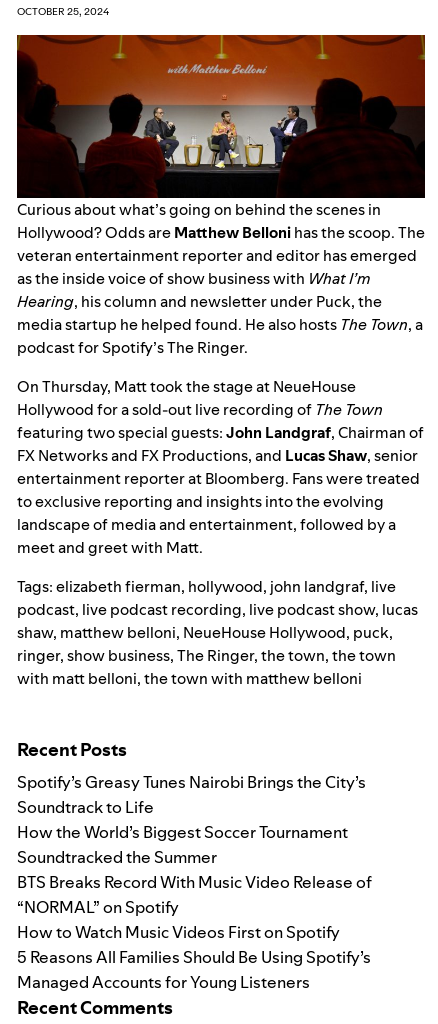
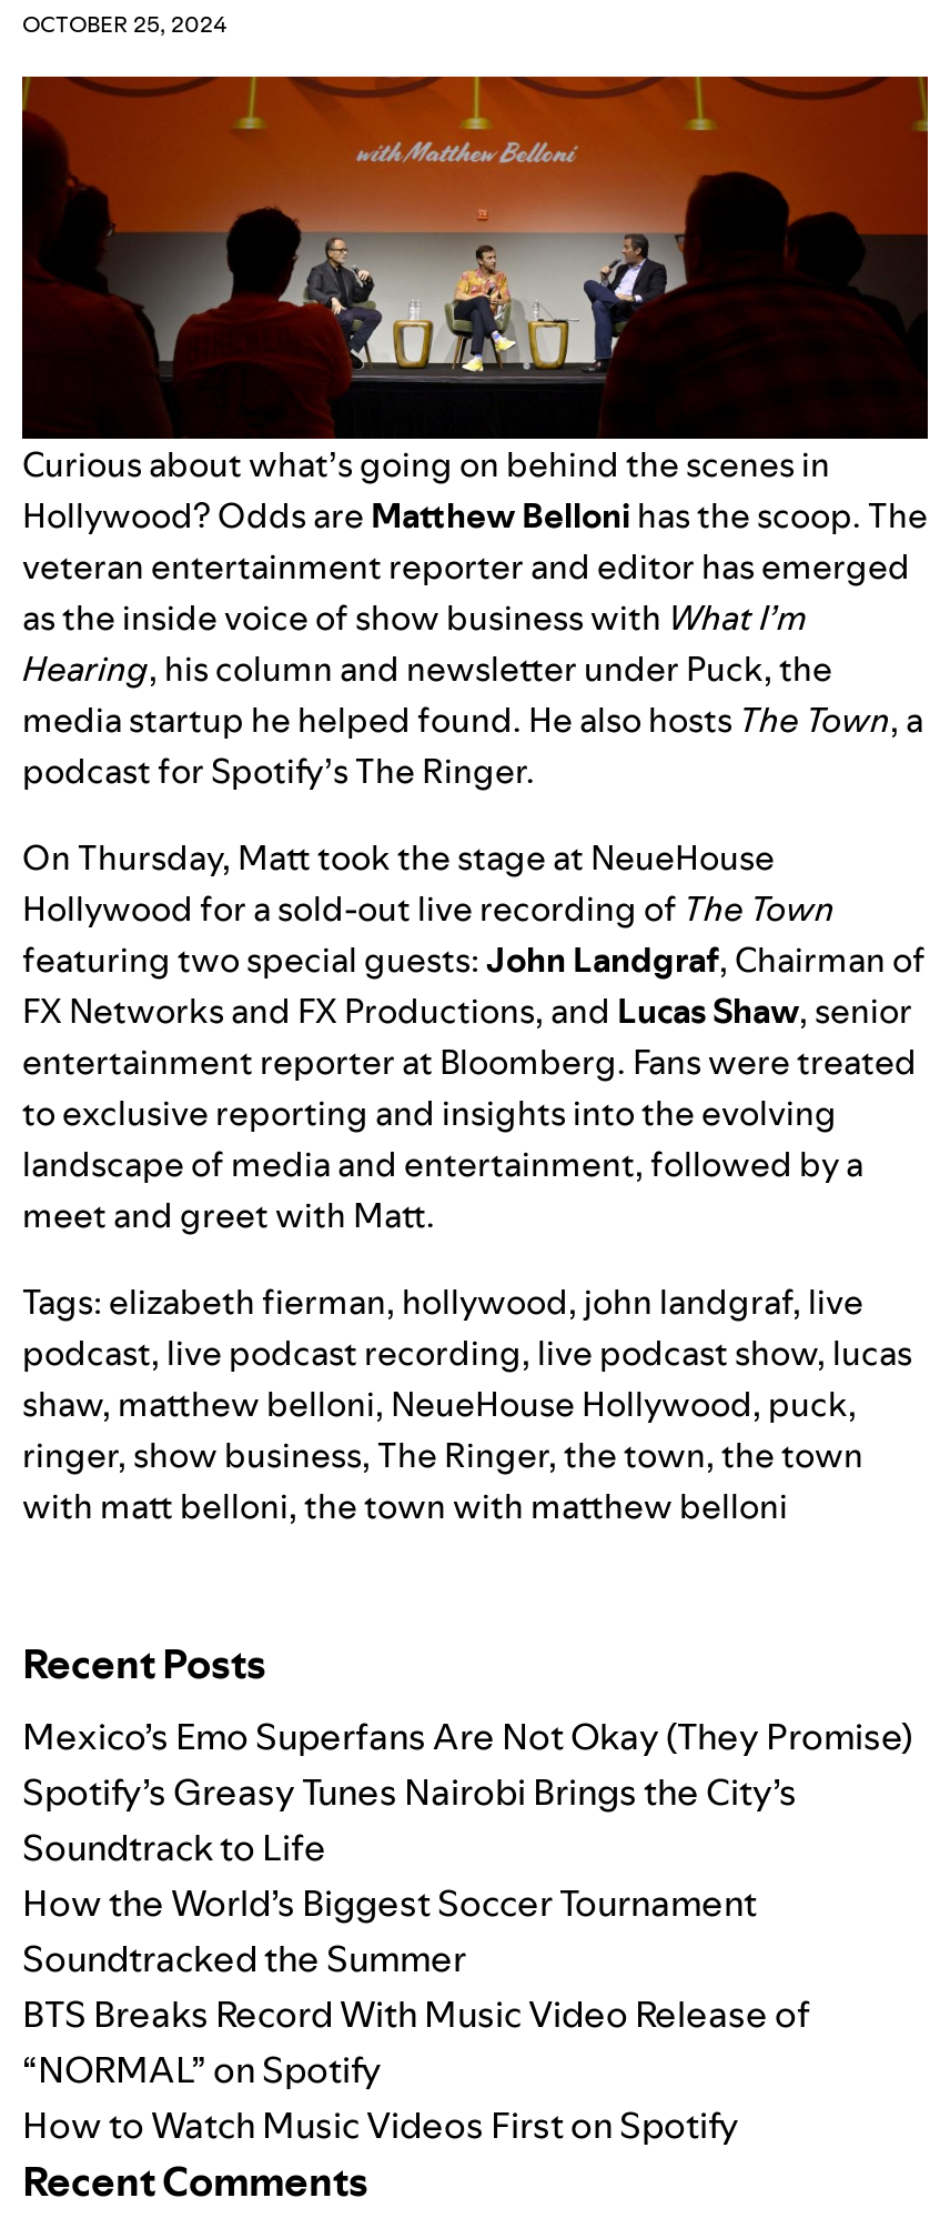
+ Mexico’s Emo Superfans Are Not Okay (They Promise)

moved down: Spotify’s Greasy Tunes Nairobi Brings the City’s | Soundtrack to Life | How the World’s Biggest Soccer Tournament | Soundtracked the Summer | BTS Breaks Record With Music Video Release of | “NORMAL” on Spotify | How to Watch Music Videos First on Spotify

- 5 Reasons All Families Should Be Using Spotify’s
- Managed Accounts for Young Listeners
